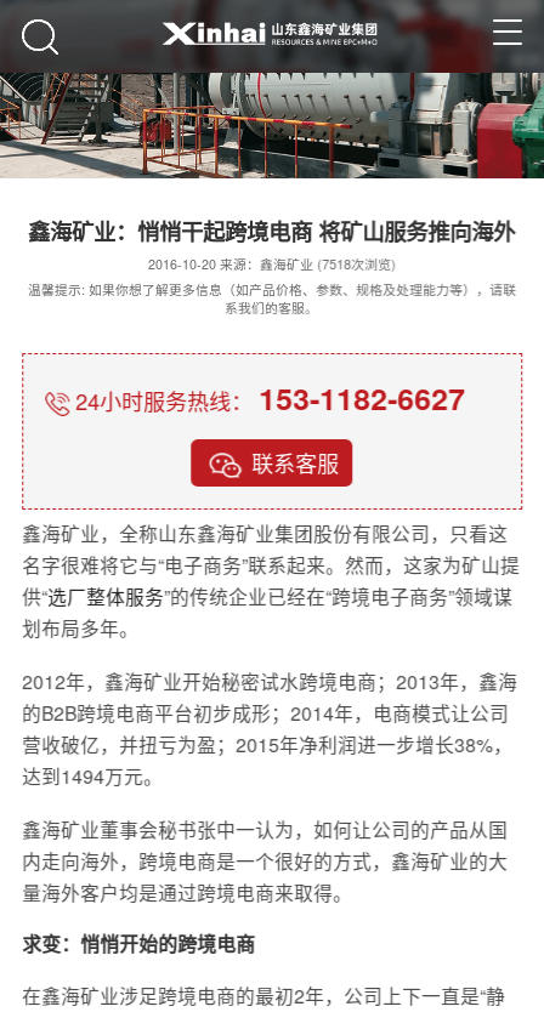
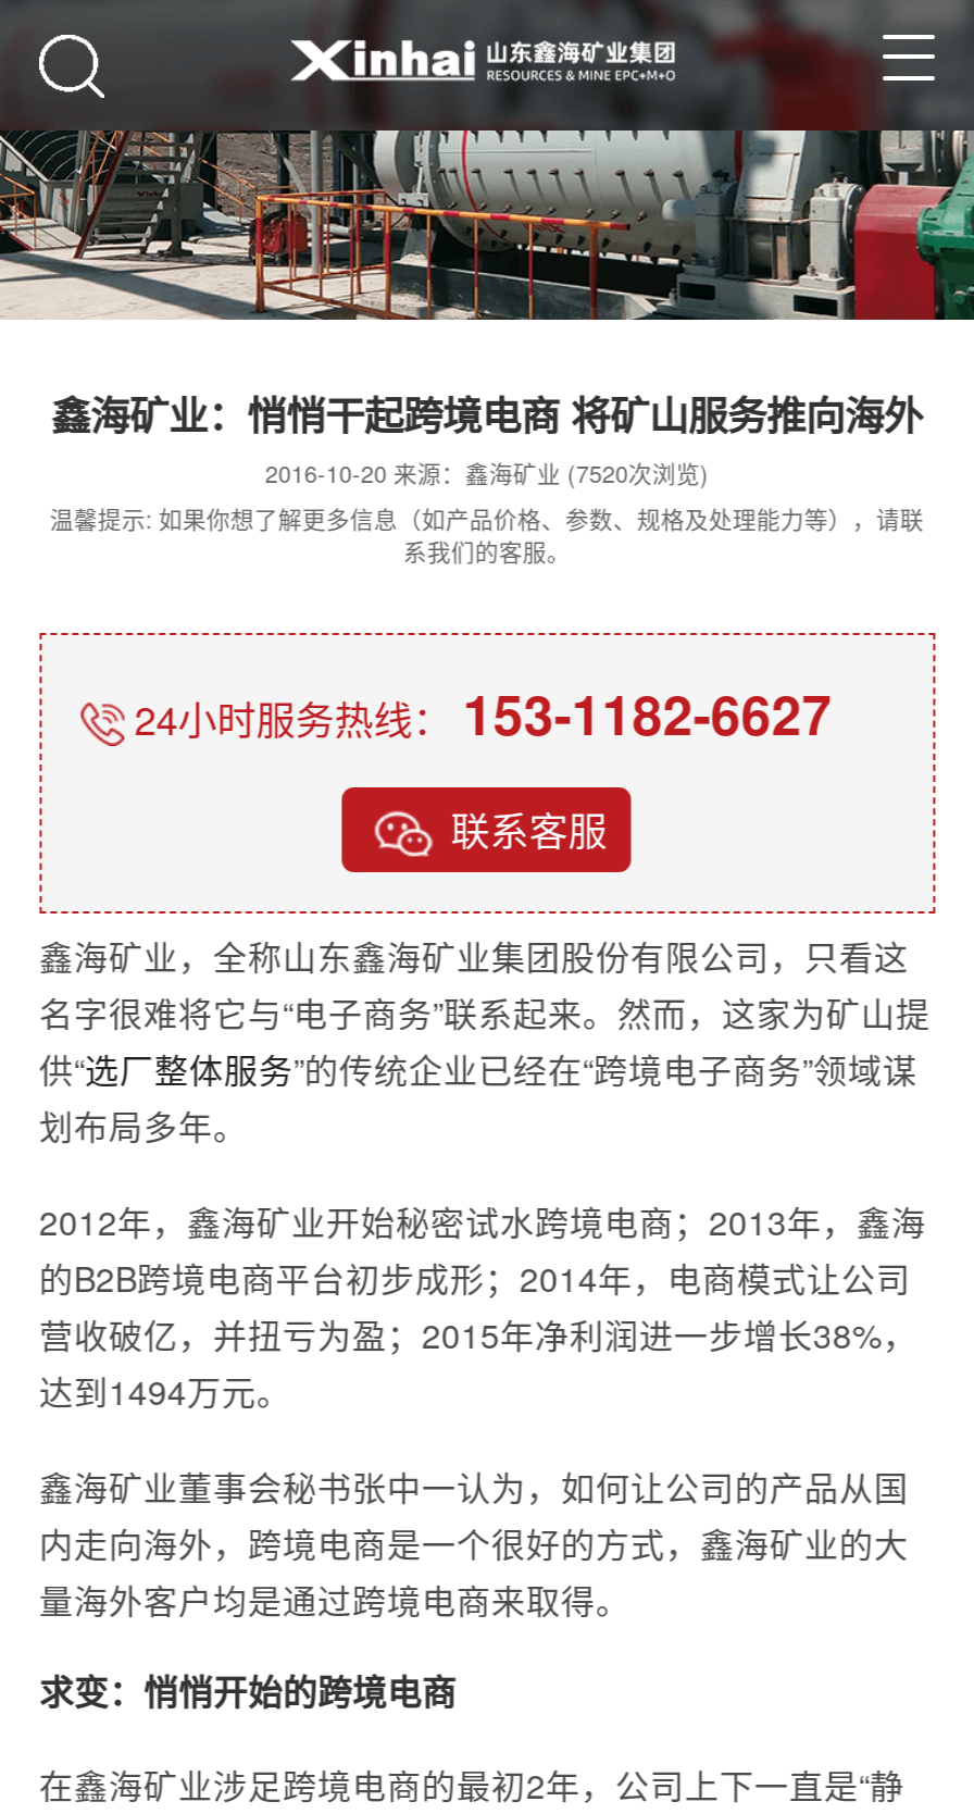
- 2016-10-20 来源：鑫海矿业 (7518次浏览)
+ 2016-10-20 来源：鑫海矿业 (7520次浏览)
